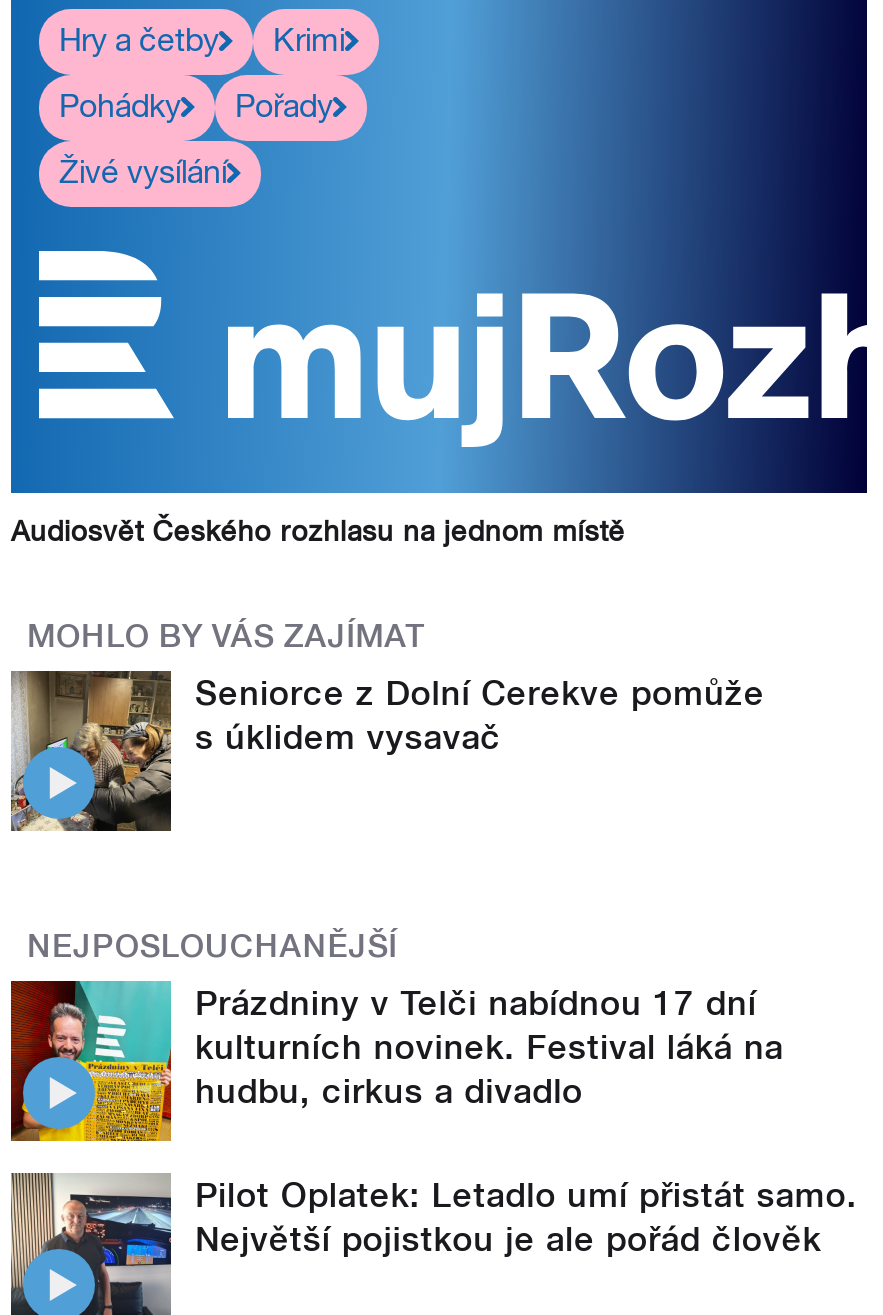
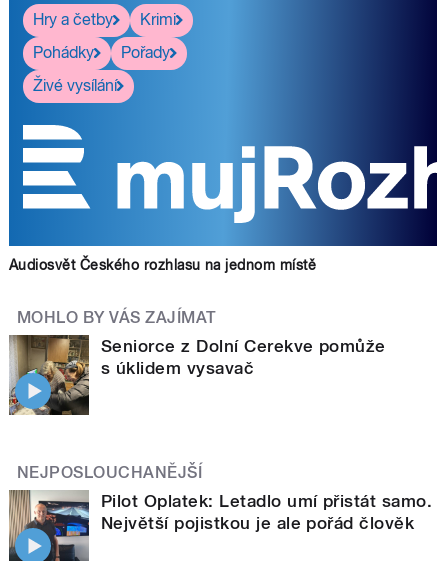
- [image]
- Prázdniny v Telči nabídnou 17 dní
- kulturních novinek. Festival láká na
- hudbu, cirkus a divadlo
